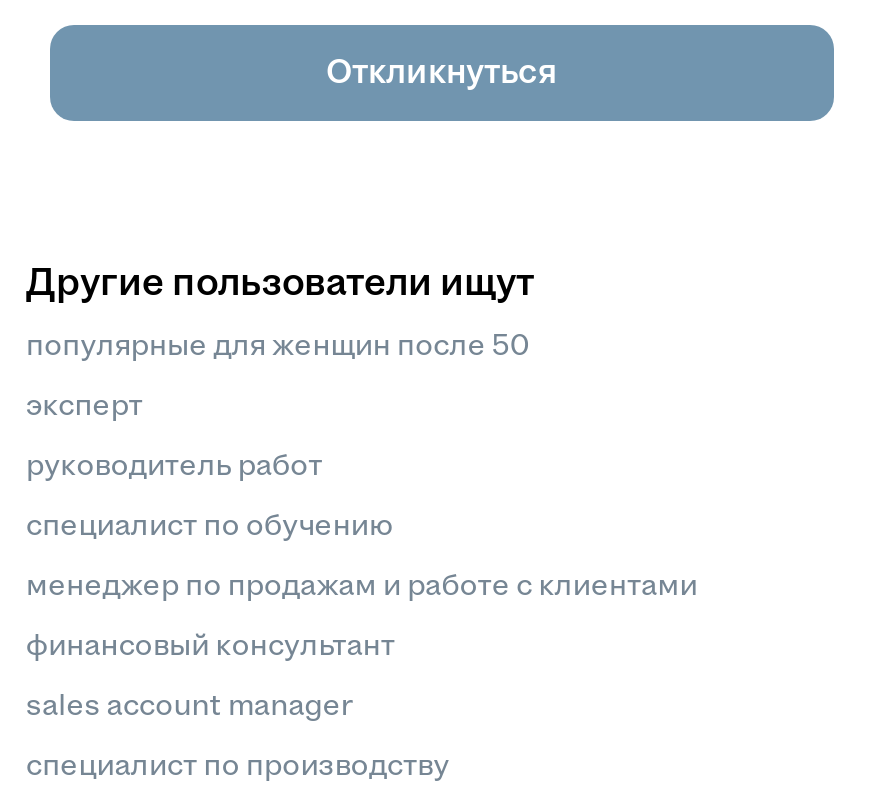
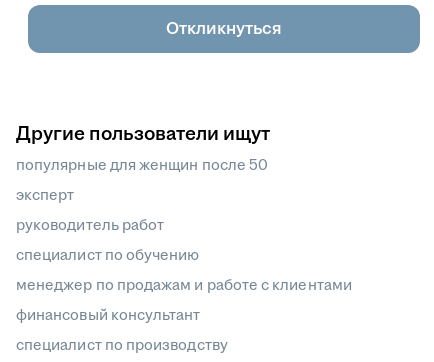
- sales account manager
